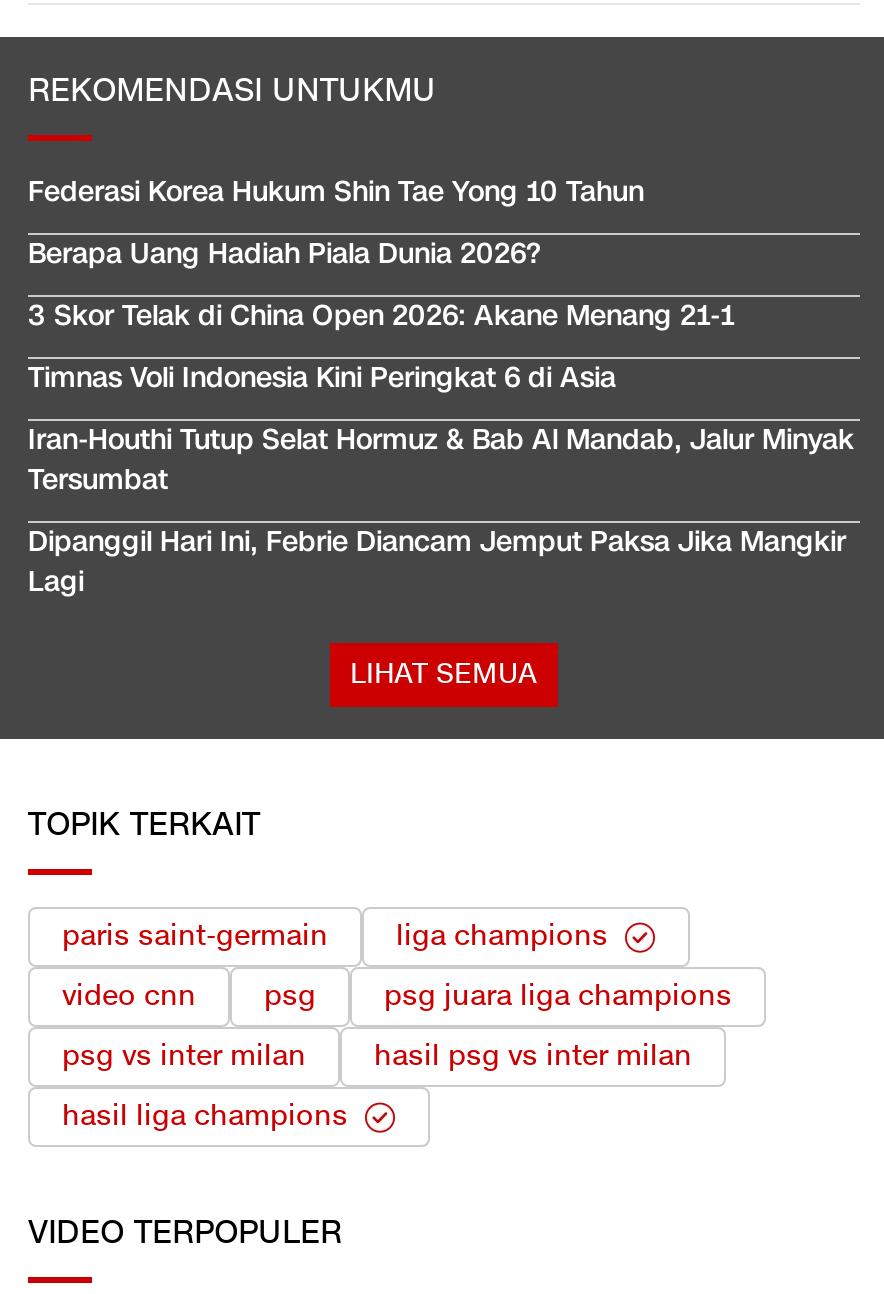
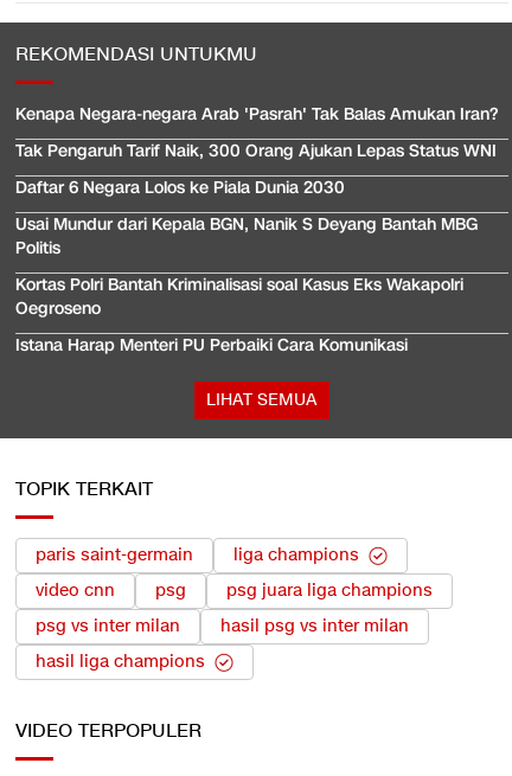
- Federasi Korea Hukum Shin Tae Yong 10 Tahun
+ Kenapa Negara-negara Arab 'Pasrah' Tak Balas Amukan Iran?

- Berapa Uang Hadiah Piala Dunia 2026?
+ Tak Pengaruh Tarif Naik, 300 Orang Ajukan Lepas Status WNI

- 3 Skor Telak di China Open 2026: Akane Menang 21-1
+ Daftar 6 Negara Lolos ke Piala Dunia 2030

- Timnas Voli Indonesia Kini Peringkat 6 di Asia
+ Usai Mundur dari Kepala BGN, Nanik S Deyang Bantah MBG
+ Politis

- Iran-Houthi Tutup Selat Hormuz & Bab Al Mandab, Jalur Minyak
- Tersumbat
+ Kortas Polri Bantah Kriminalisasi soal Kasus Eks Wakapolri
+ Oegroseno

- Dipanggil Hari Ini, Febrie Diancam Jemput Paksa Jika Mangkir
- Lagi
+ Istana Harap Menteri PU Perbaiki Cara Komunikasi
